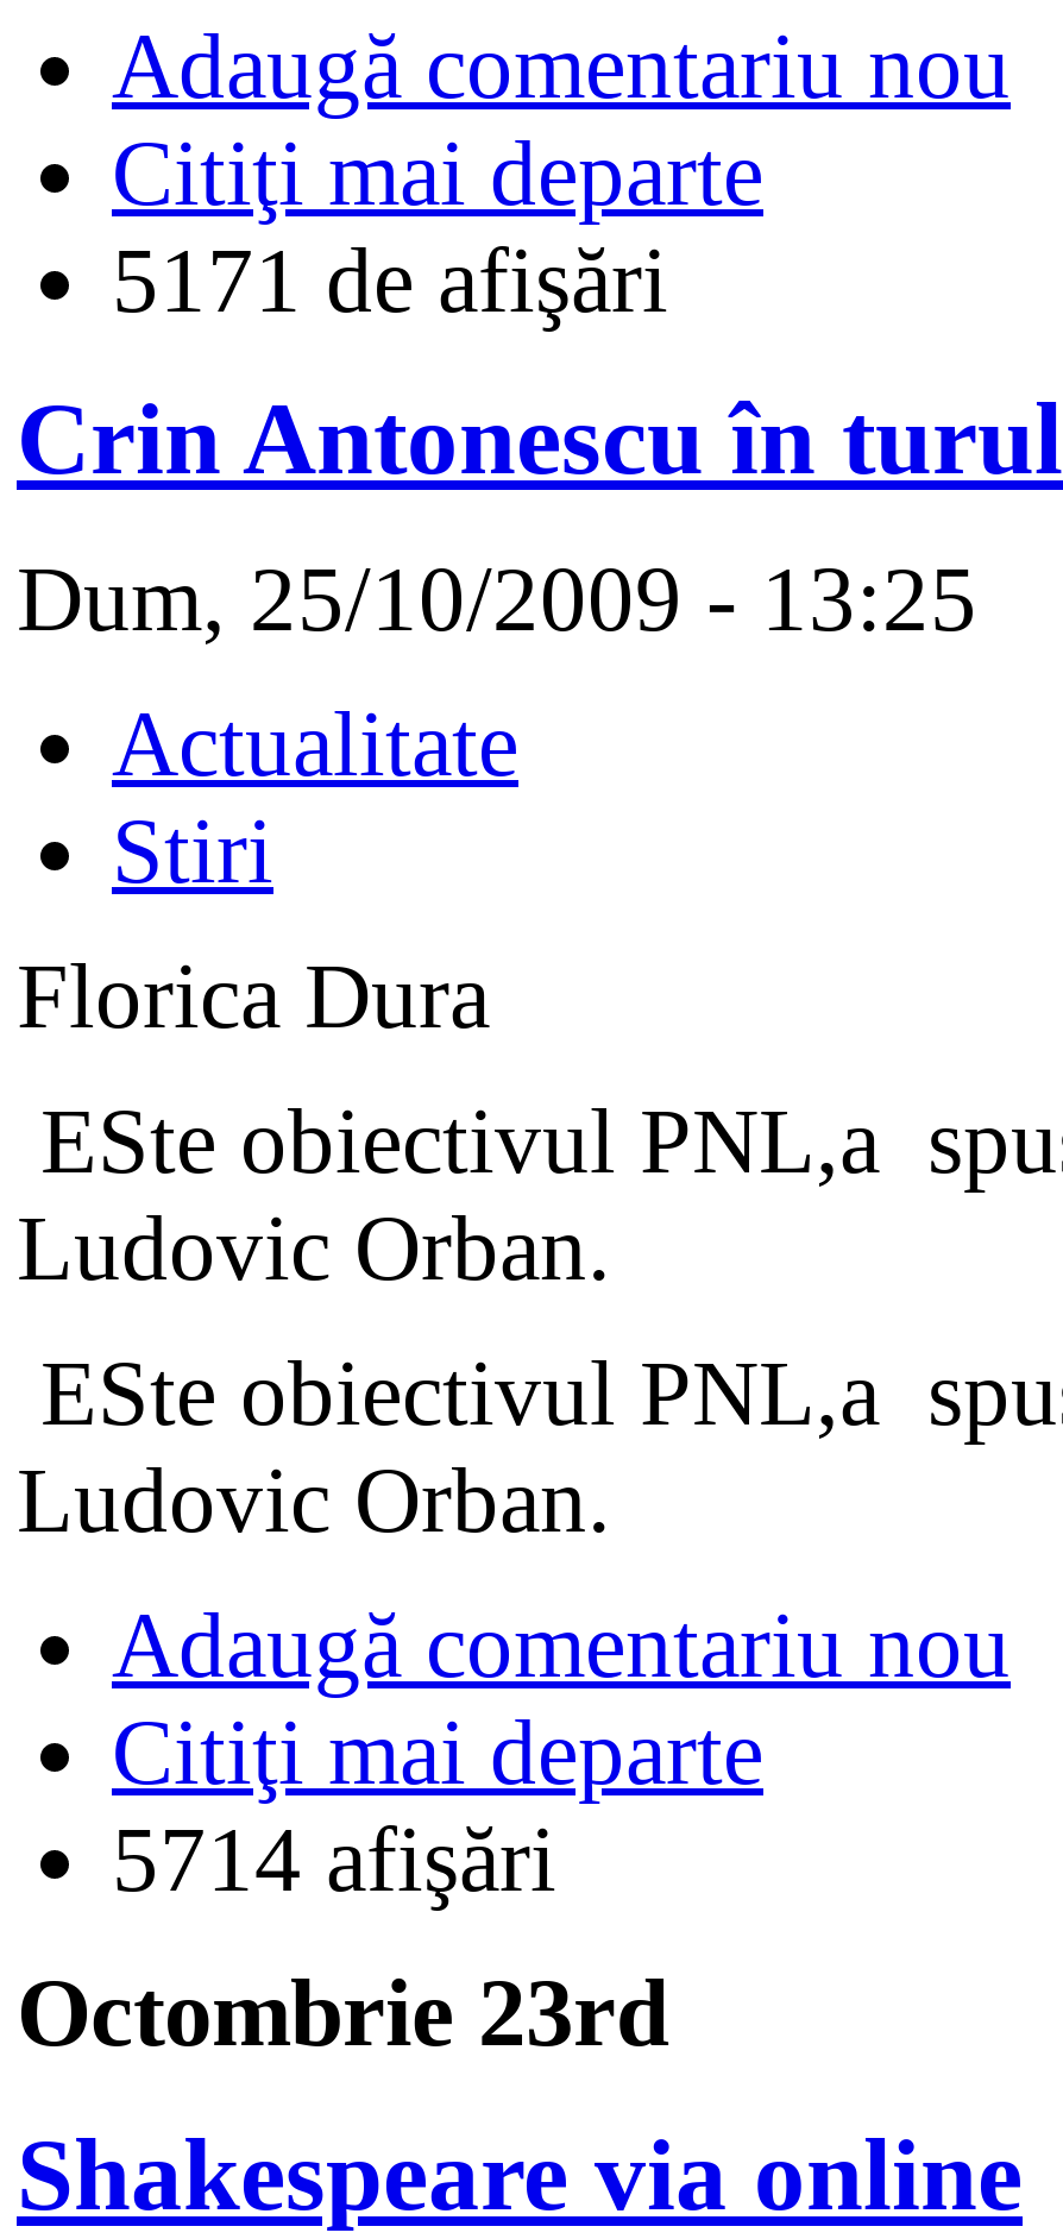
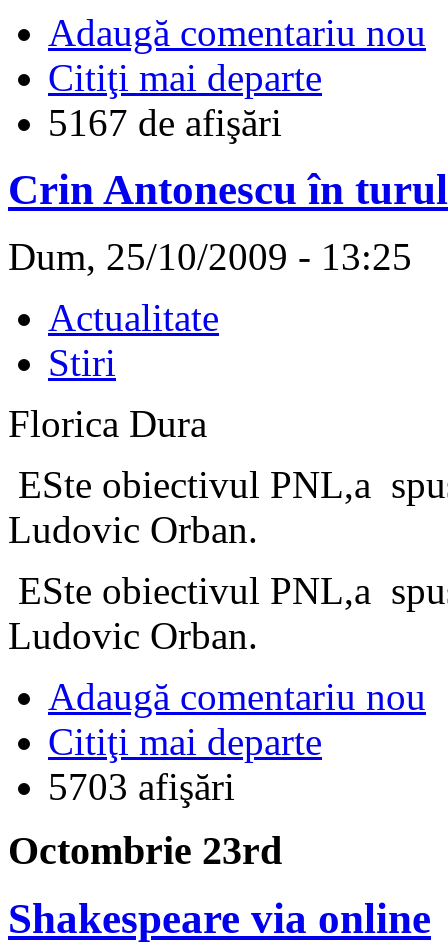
- 5171 de afişări
+ 5167 de afişări

- 5714 afişări
+ 5703 afişări
